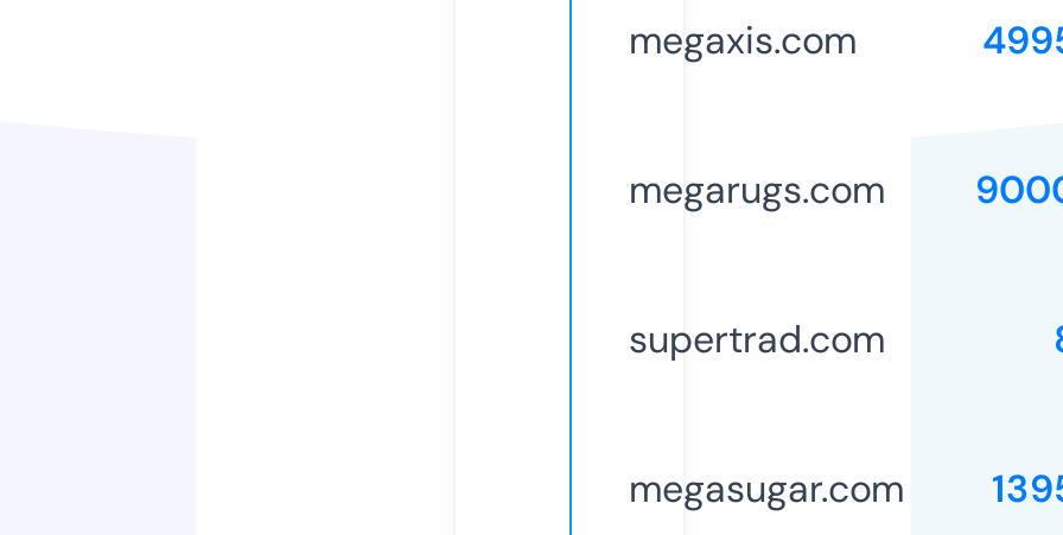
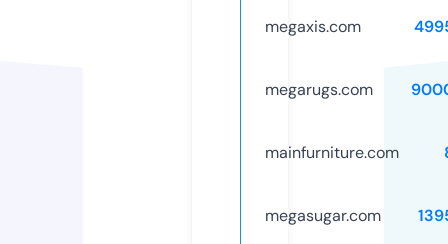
- supertrad.com
+ mainfurniture.com
